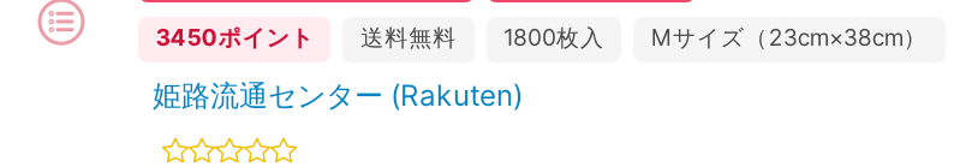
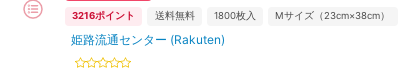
- 3450ポイント 送料無料 1800枚入 Mサイズ（23cm×38cm）
+ 3216ポイント 送料無料 1800枚入 Mサイズ（23cm×38cm）
